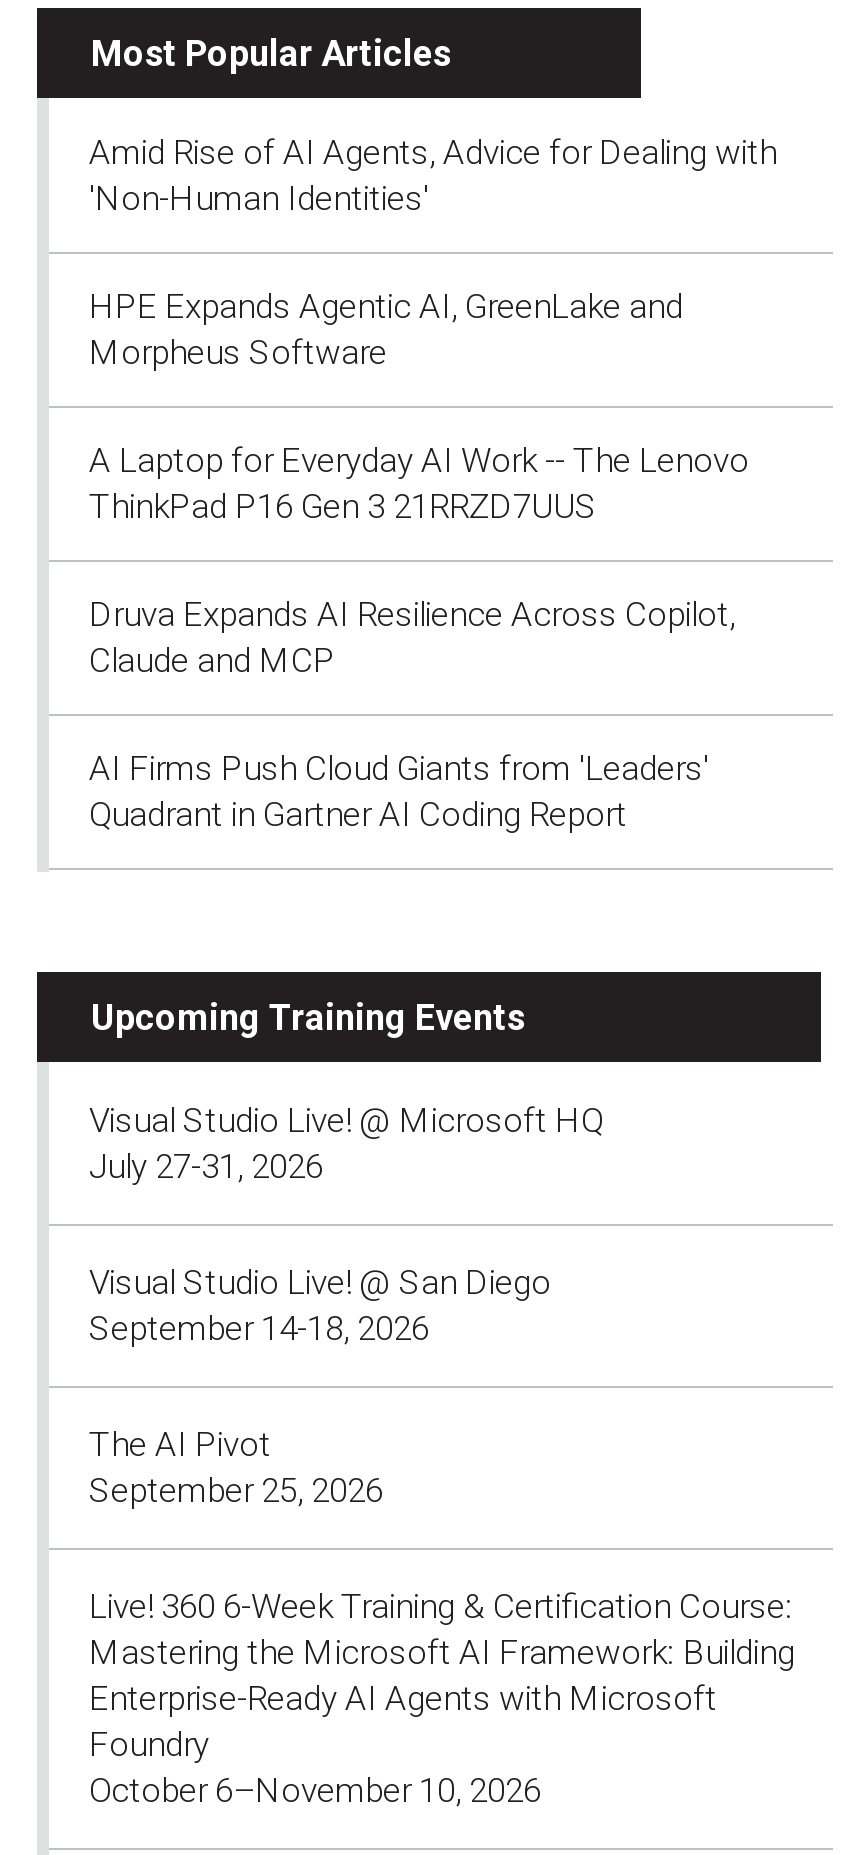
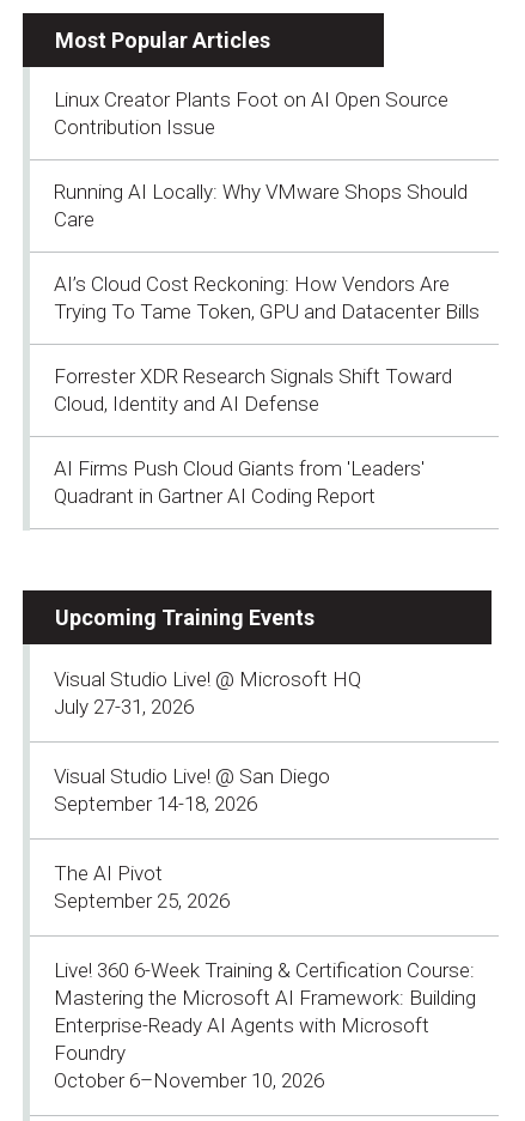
- Amid Rise of AI Agents, Advice for Dealing with
- 'Non-Human Identities'
+ Linux Creator Plants Foot on AI Open Source
+ Contribution Issue

- HPE Expands Agentic AI, GreenLake and
- Morpheus Software
+ Running AI Locally: Why VMware Shops Should
+ Care

- A Laptop for Everyday AI Work -- The Lenovo
- ThinkPad P16 Gen 3 21RRZD7UUS
+ AI’s Cloud Cost Reckoning: How Vendors Are
+ Trying To Tame Token, GPU and Datacenter Bills

- Druva Expands AI Resilience Across Copilot,
- Claude and MCP
+ Forrester XDR Research Signals Shift Toward
+ Cloud, Identity and AI Defense
